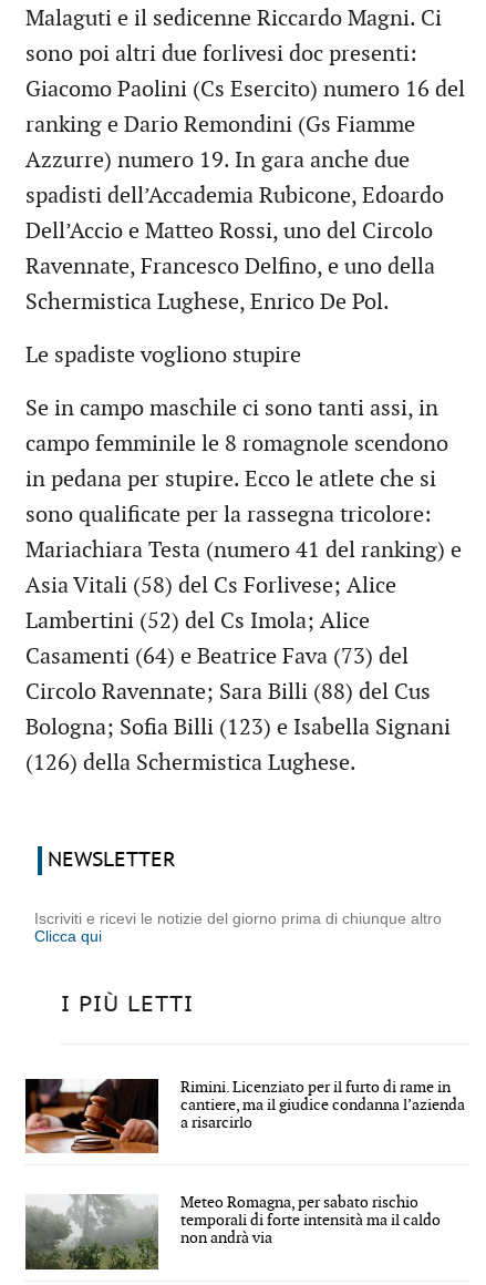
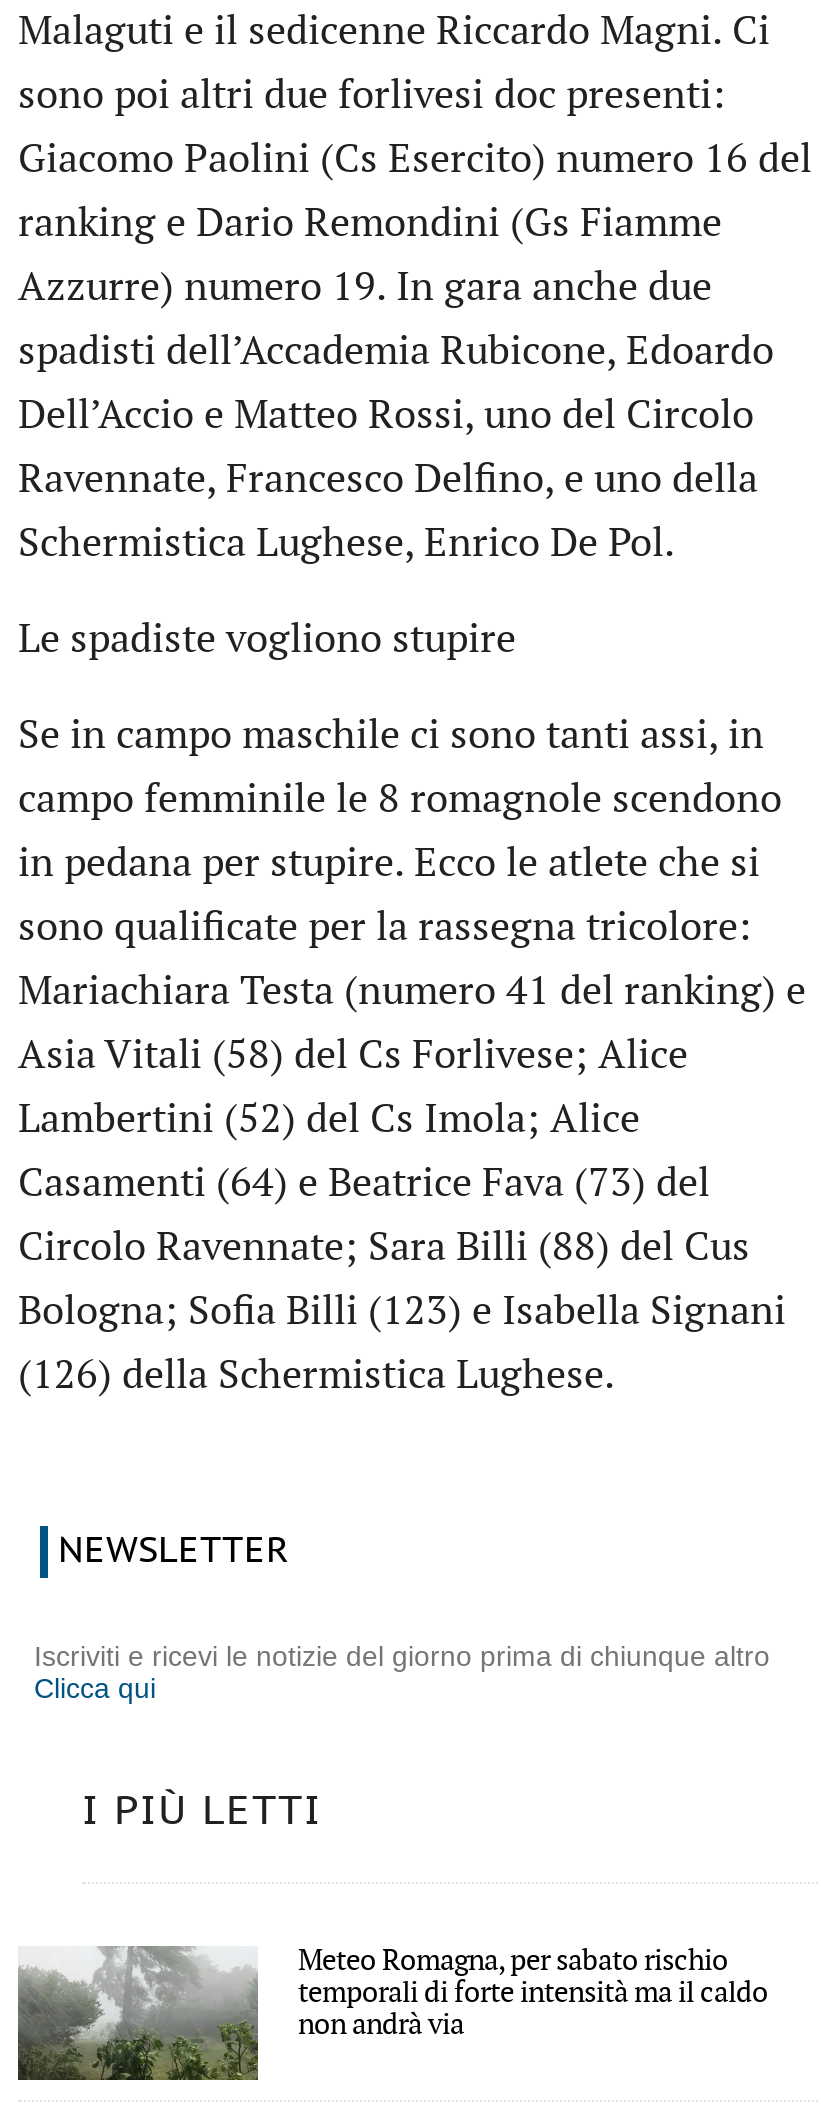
- [image]
- Rimini. Licenziato per il furto di rame in
- cantiere, ma il giudice condanna l’azienda
- a risarcirlo
